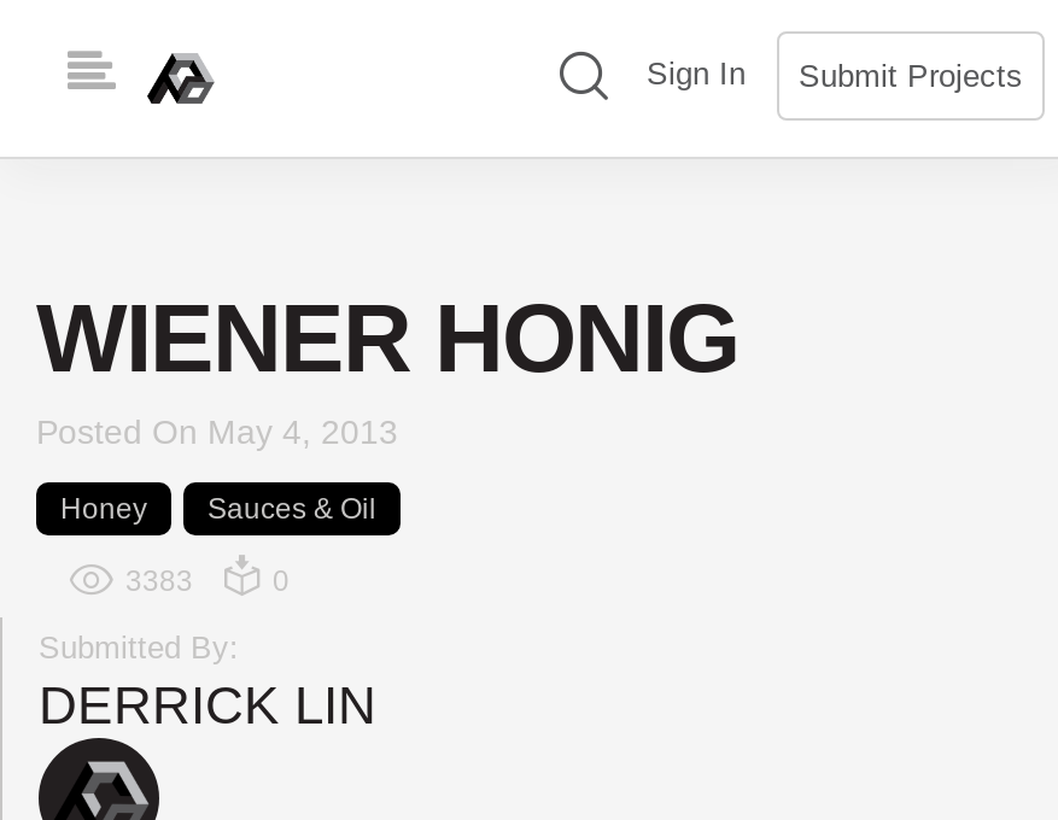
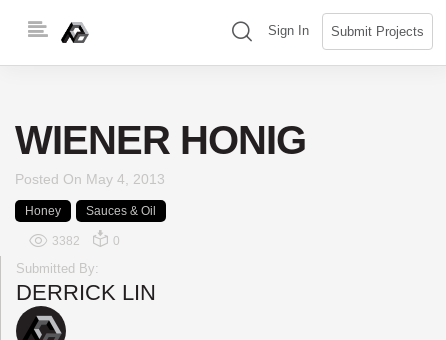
- 3383
+ 3382
